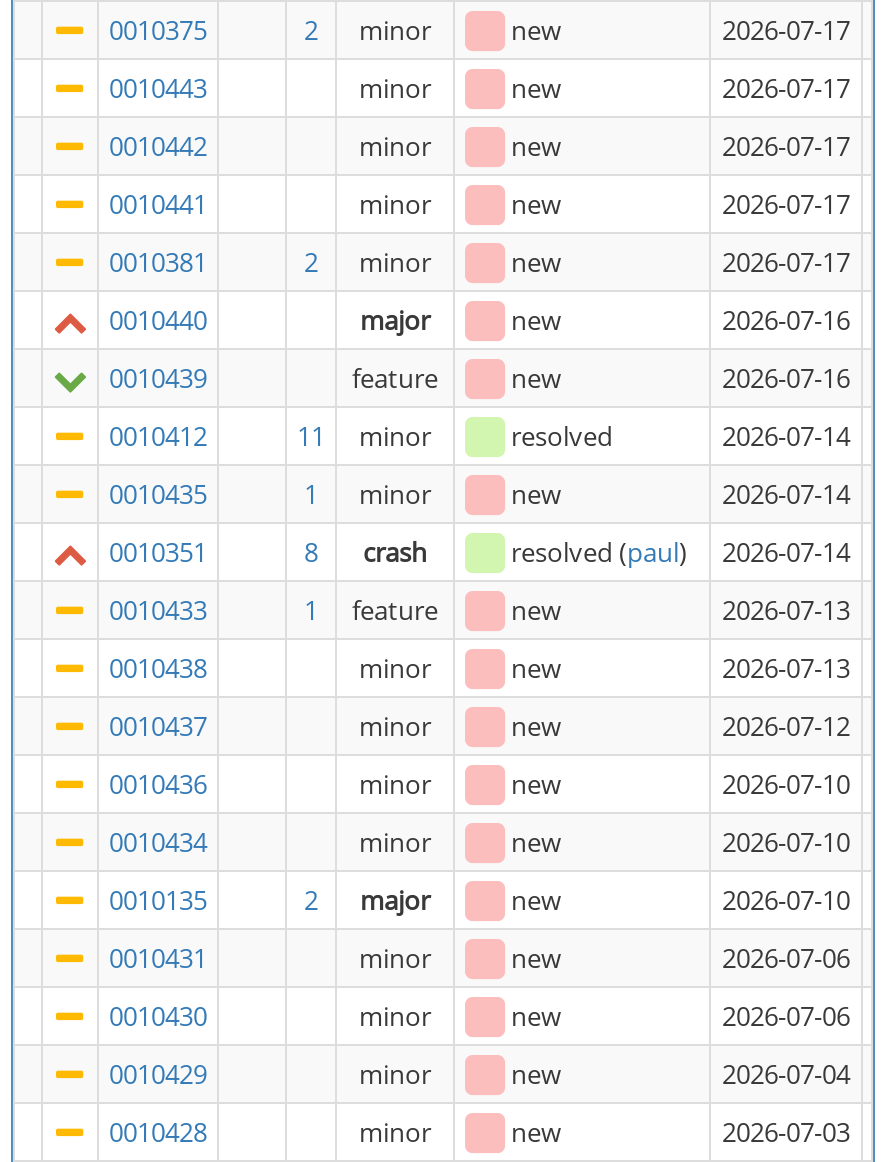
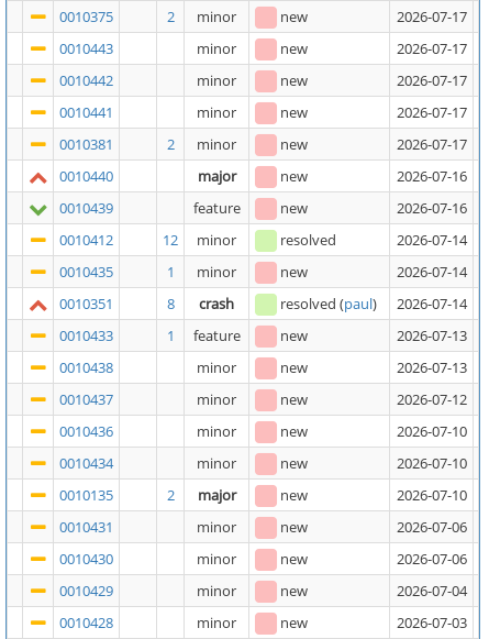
- 11 minor
+ 12 minor
